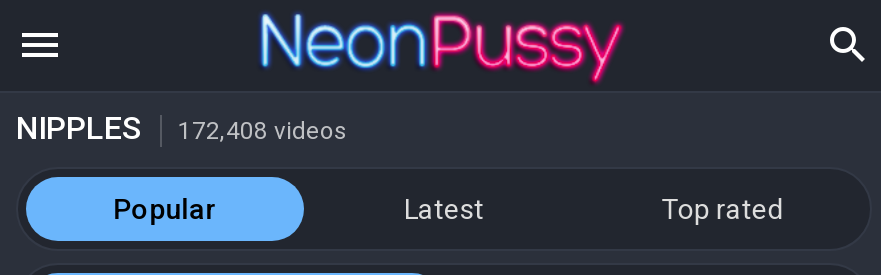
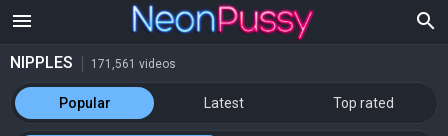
- NIPPLES 172,408 videos
+ NIPPLES 171,561 videos
